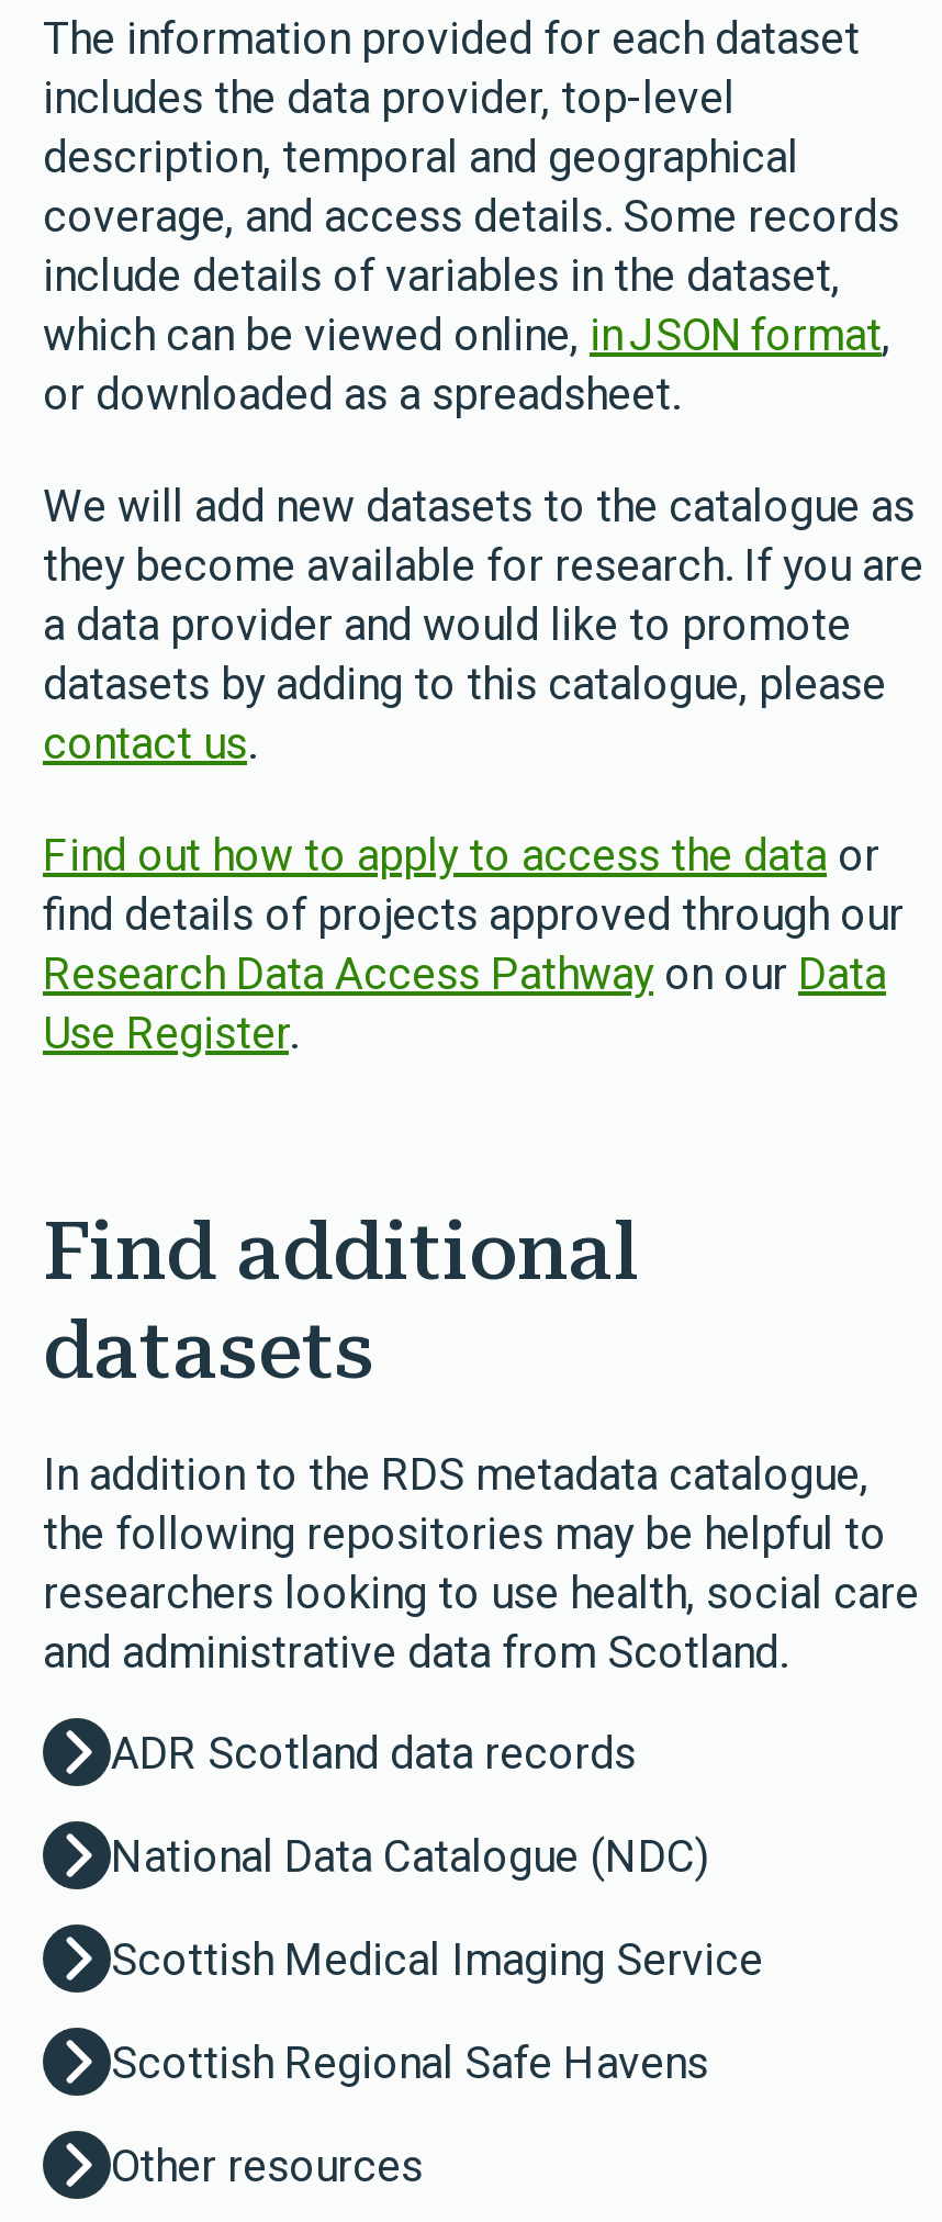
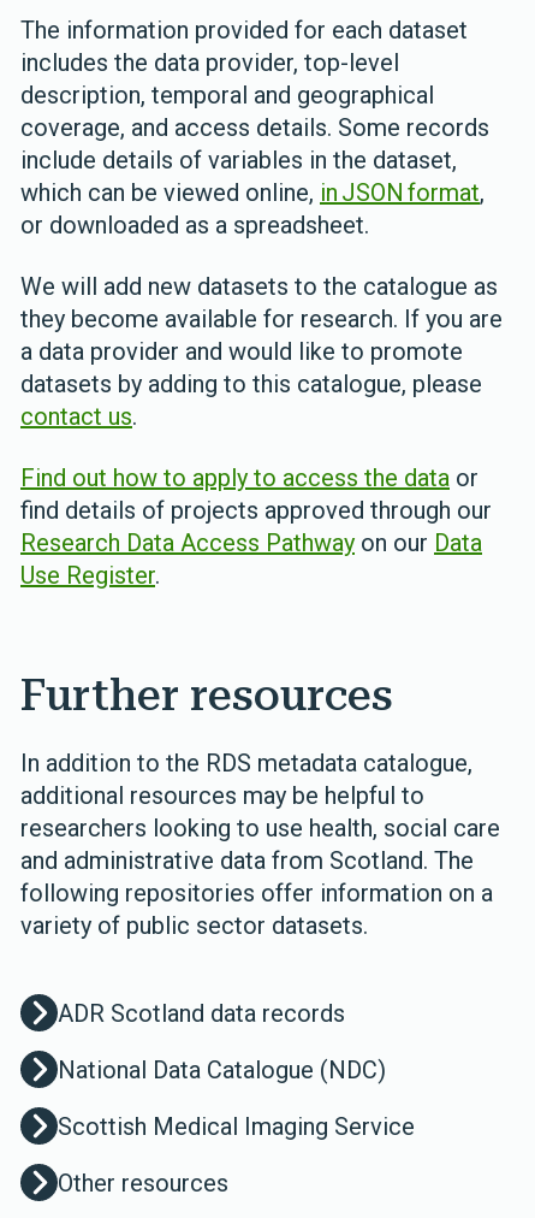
- Find additional
- datasets
+ Further resources

moved up: In addition to the RDS metadata catalogue,

- the following repositories may be helpful to
+ additional resources may be helpful to

moved up: researchers looking to use health, social care

- and administrative data from Scotland.
+ and administrative data from Scotland. The
+ following repositories offer information on a
+ variety of public sector datasets.

moved down: ADR Scotland data records | National Data Catalogue (NDC) | Scottish Medical Imaging Service

- Scottish Regional Safe Havens
